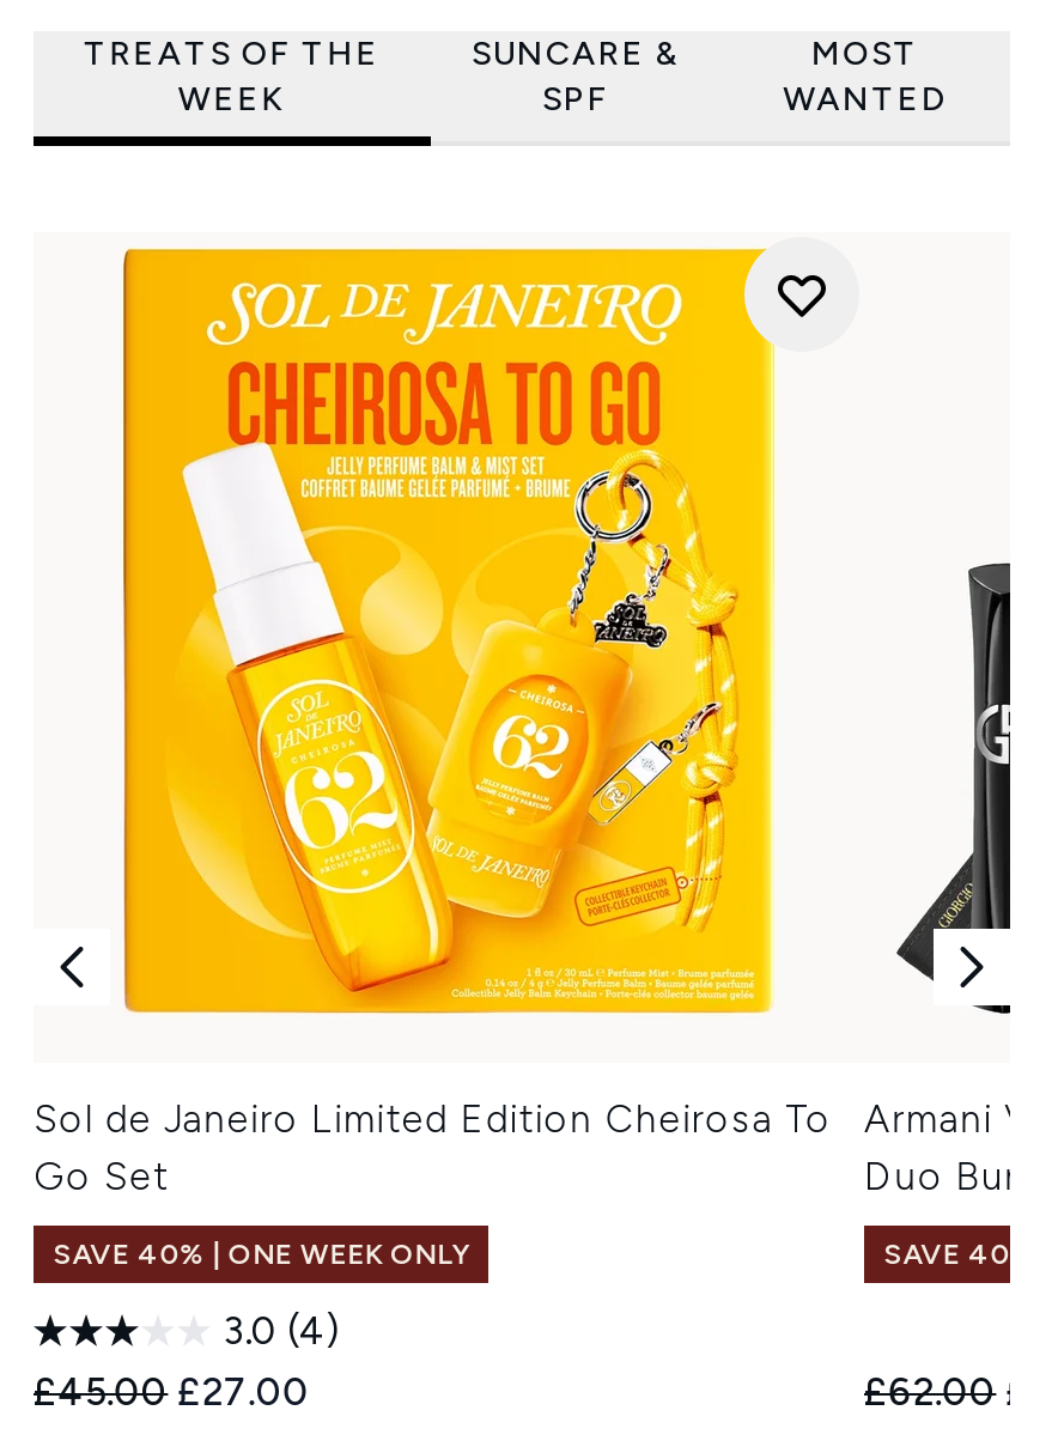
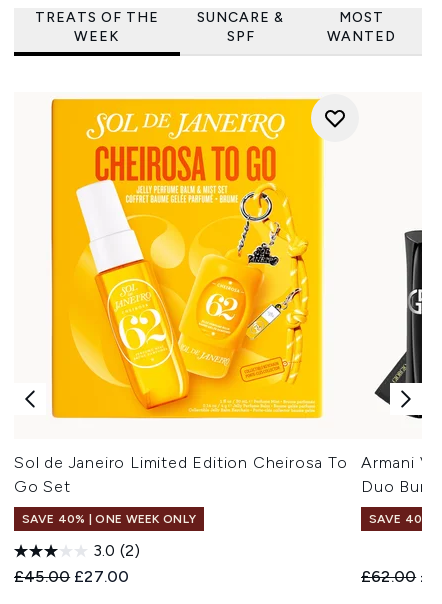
- 3.0 (4)
+ 3.0 (2)
